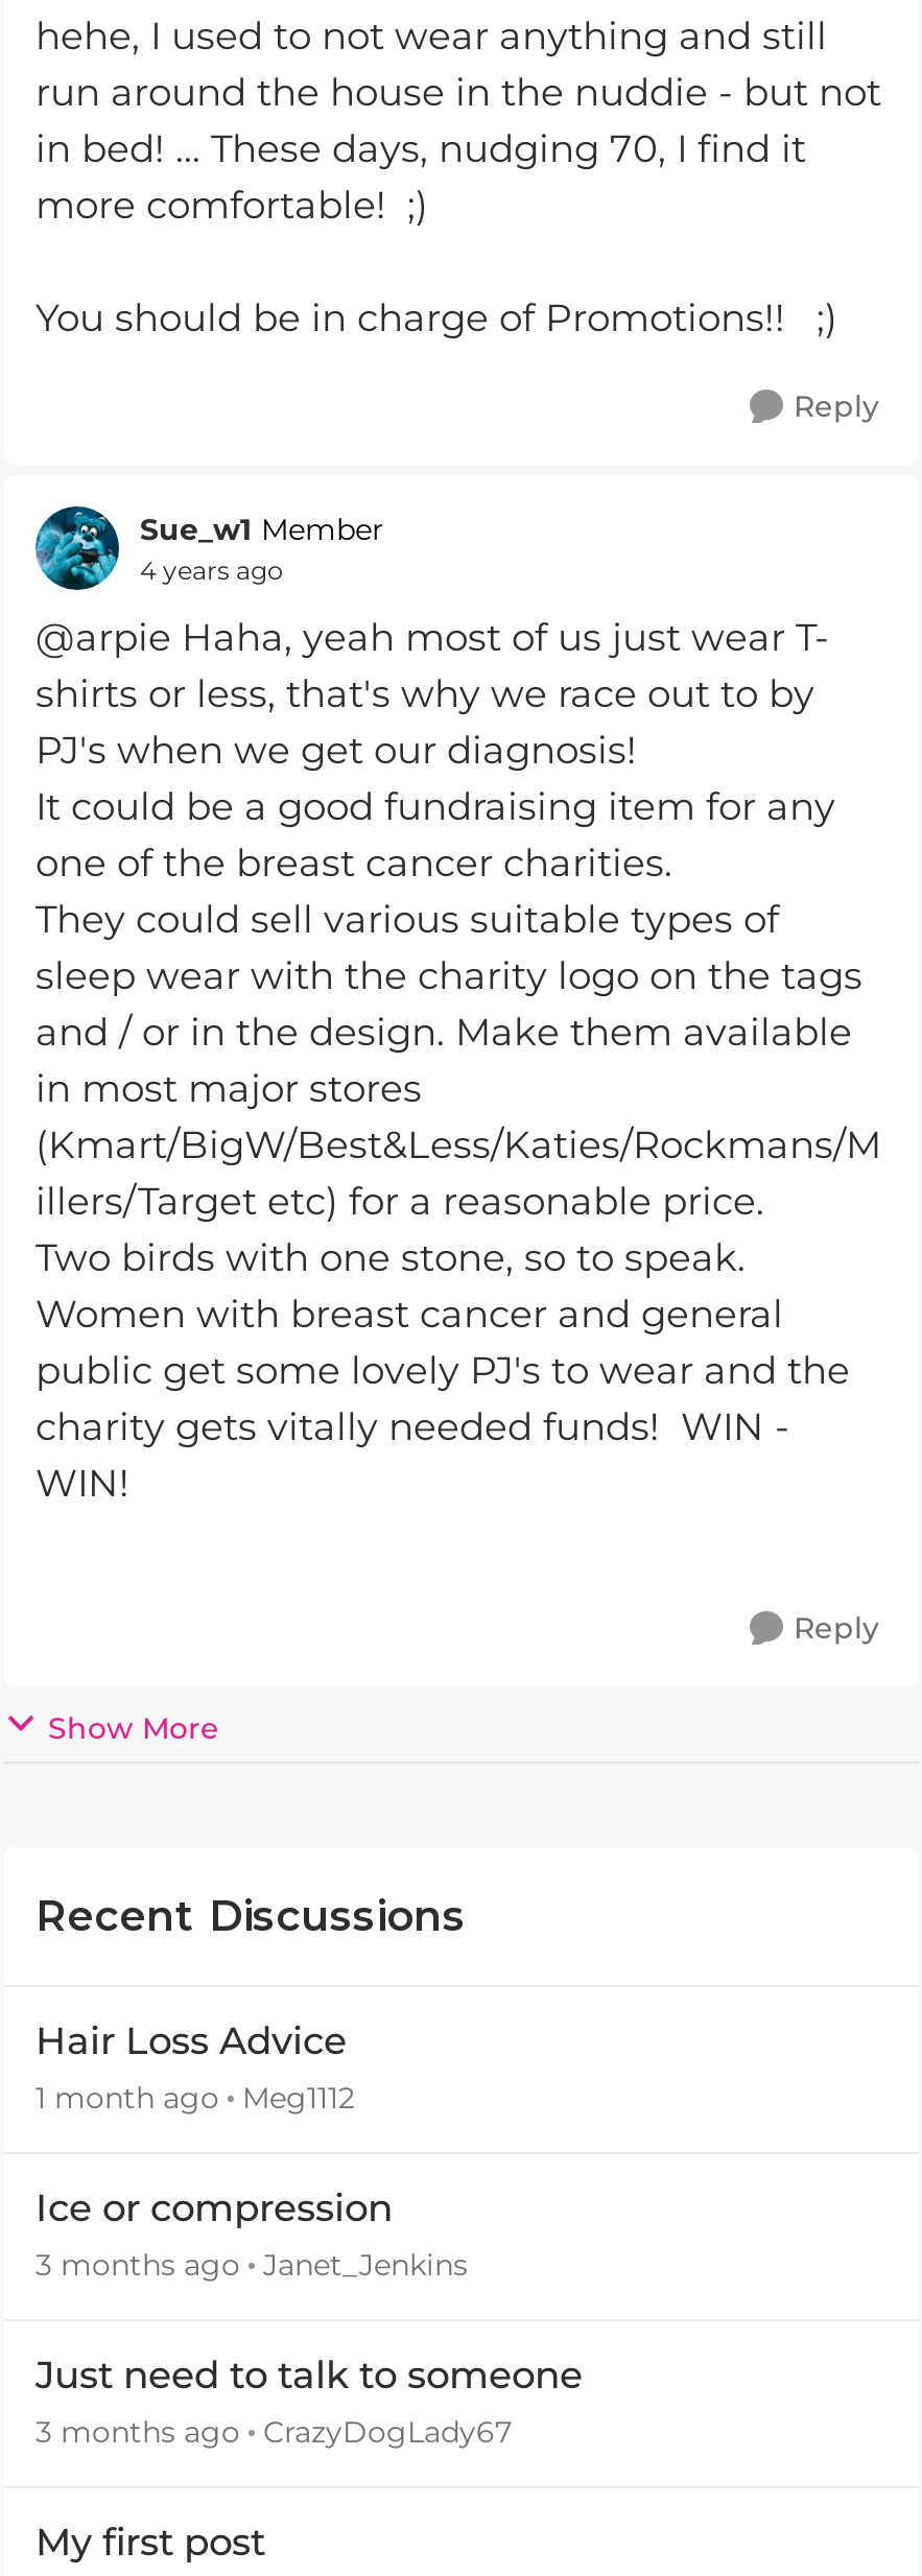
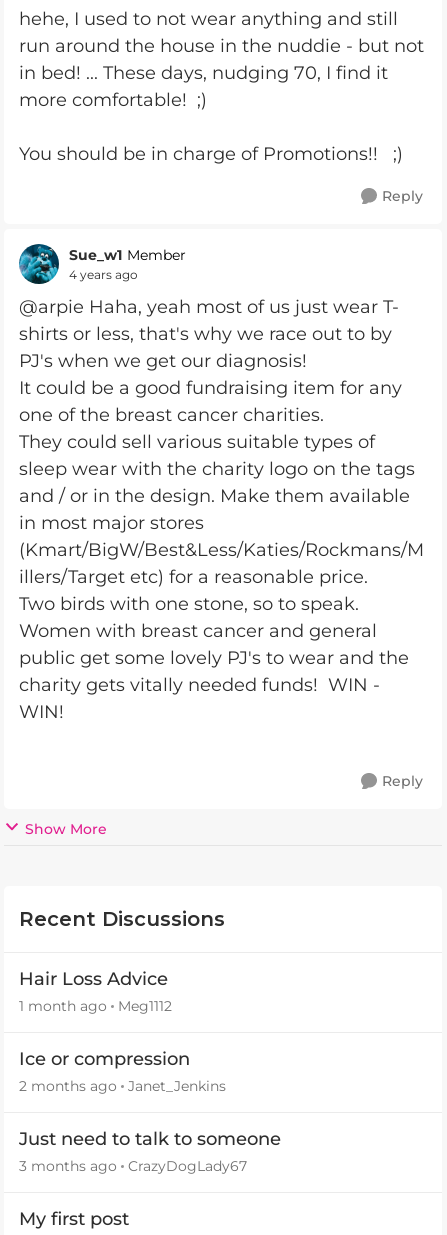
- 3 months ago Janet_Jenkins
+ 2 months ago Janet_Jenkins
